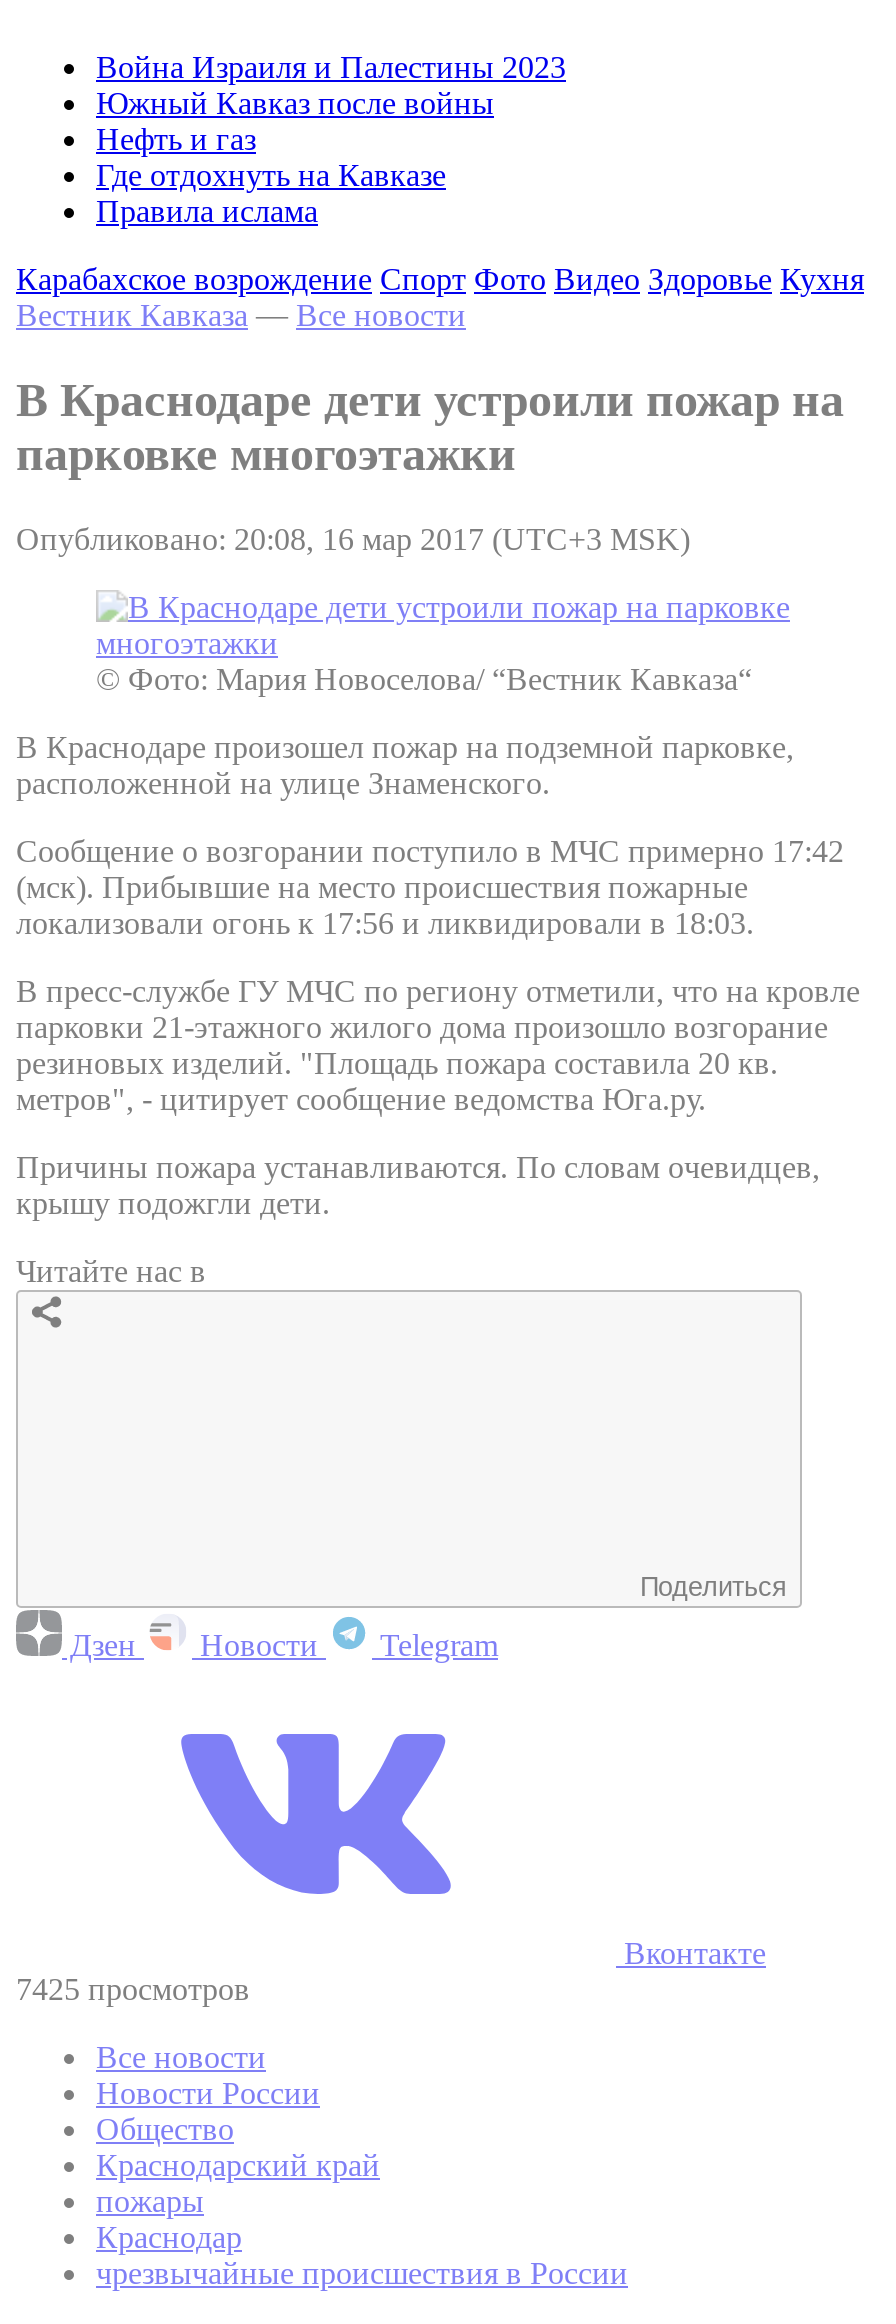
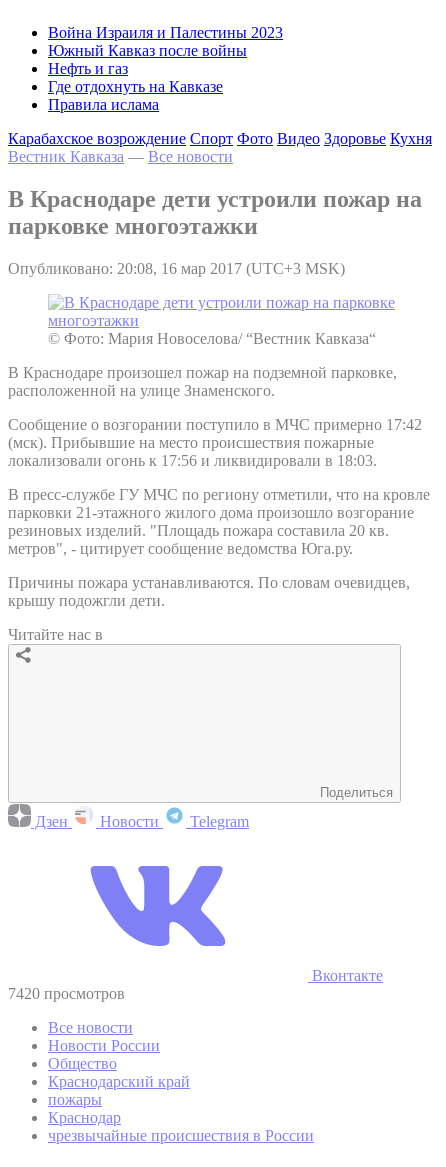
- 7425 просмотров
+ 7420 просмотров
